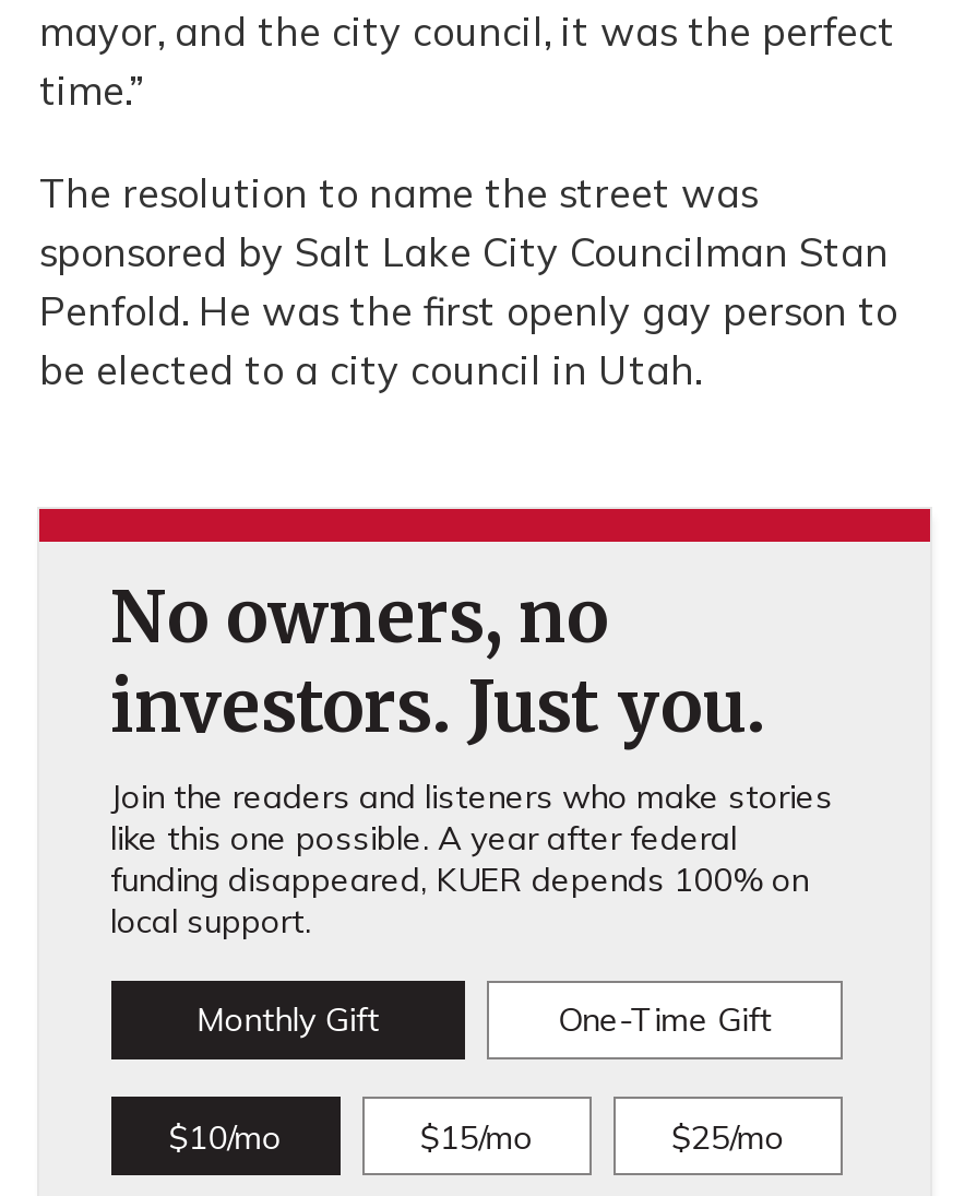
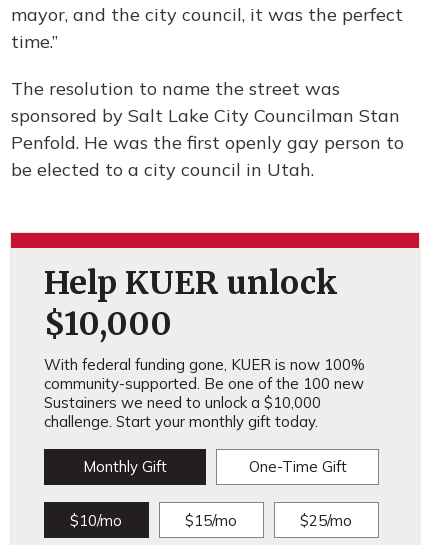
- No owners, no
- investors. Just you.
- Join the readers and listeners who make stories
- like this one possible. A year after federal
- funding disappeared, KUER depends 100% on
- local support.
+ Help KUER unlock
+ $10,000
+ With federal funding gone, KUER is now 100%
+ community-supported. Be one of the 100 new
+ Sustainers we need to unlock a $10,000
+ challenge. Start your monthly gift today.
